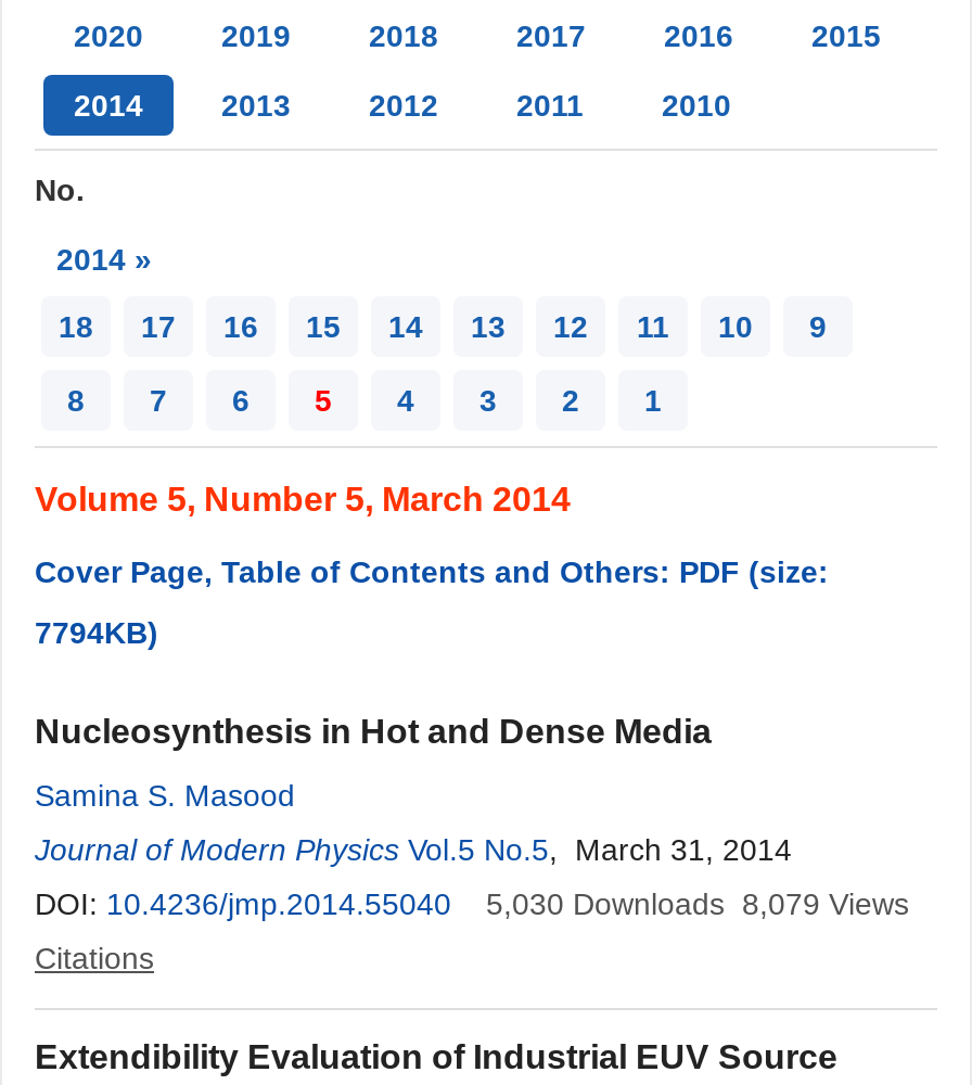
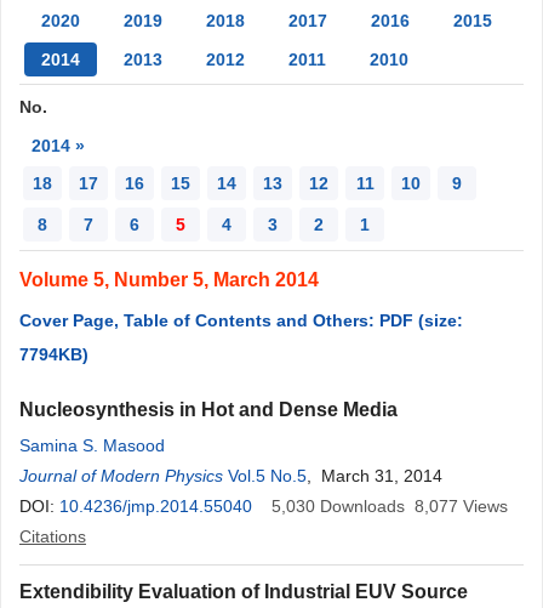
- 5,030 Downloads 8,079 Views
+ 5,030 Downloads 8,077 Views
